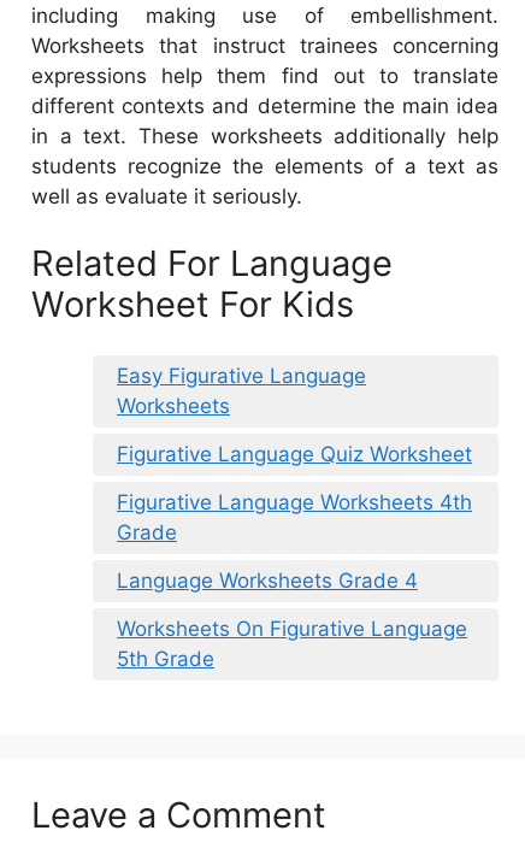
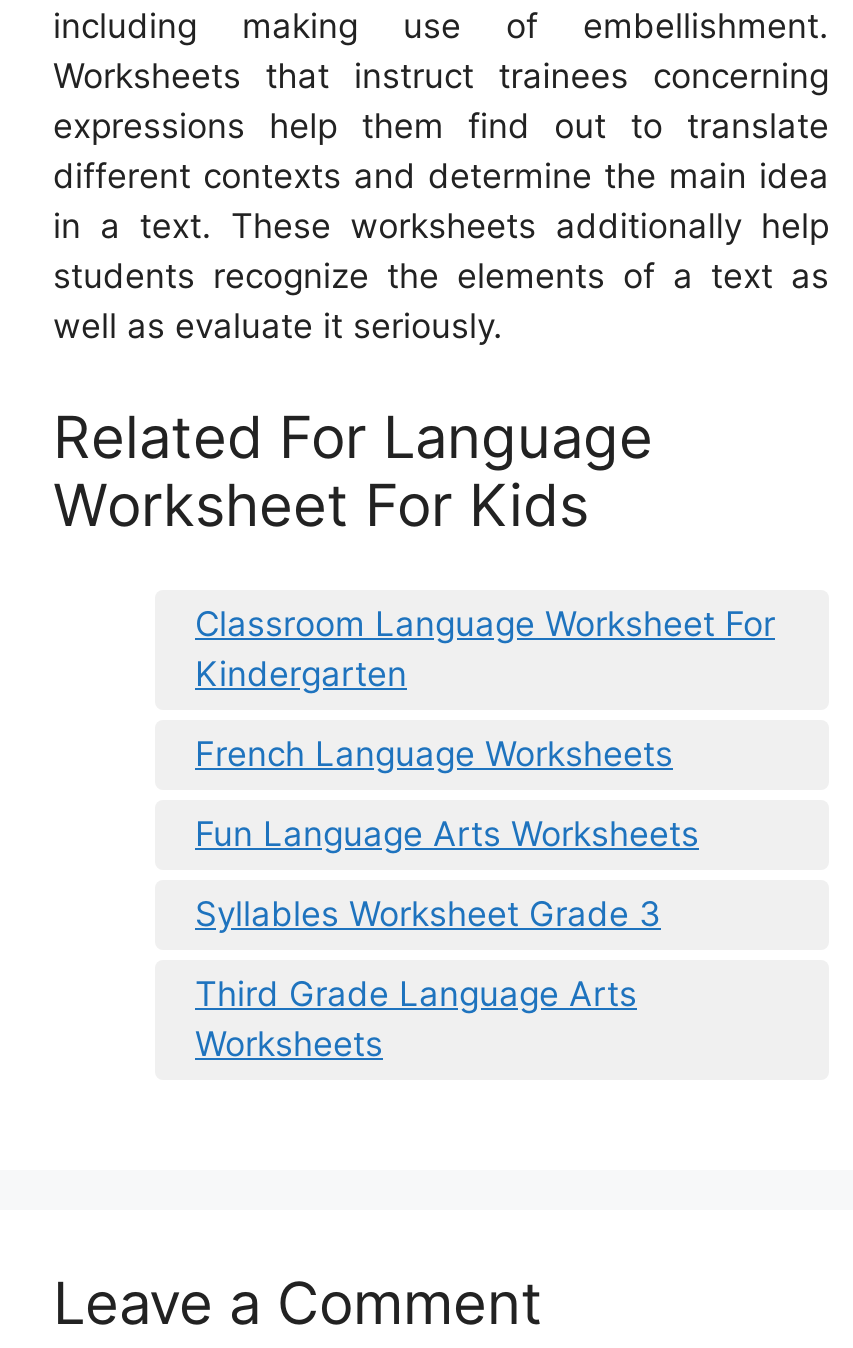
- Easy Figurative Language
+ Classroom Language Worksheet For
+ Kindergarten
+ French Language Worksheets
+ Fun Language Arts Worksheets
+ Syllables Worksheet Grade 3
+ Third Grade Language Arts

moved down: Worksheets

- Figurative Language Quiz Worksheet
- Figurative Language Worksheets 4th
- Grade
- Language Worksheets Grade 4
- Worksheets On Figurative Language
- 5th Grade
